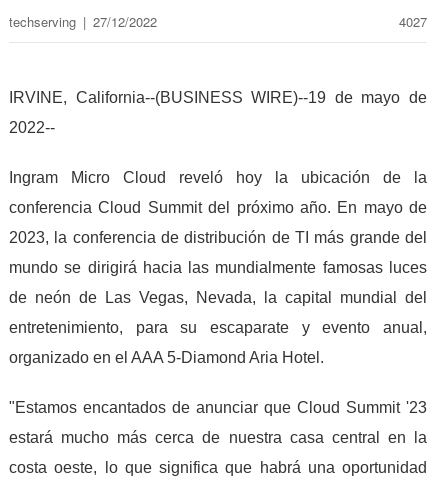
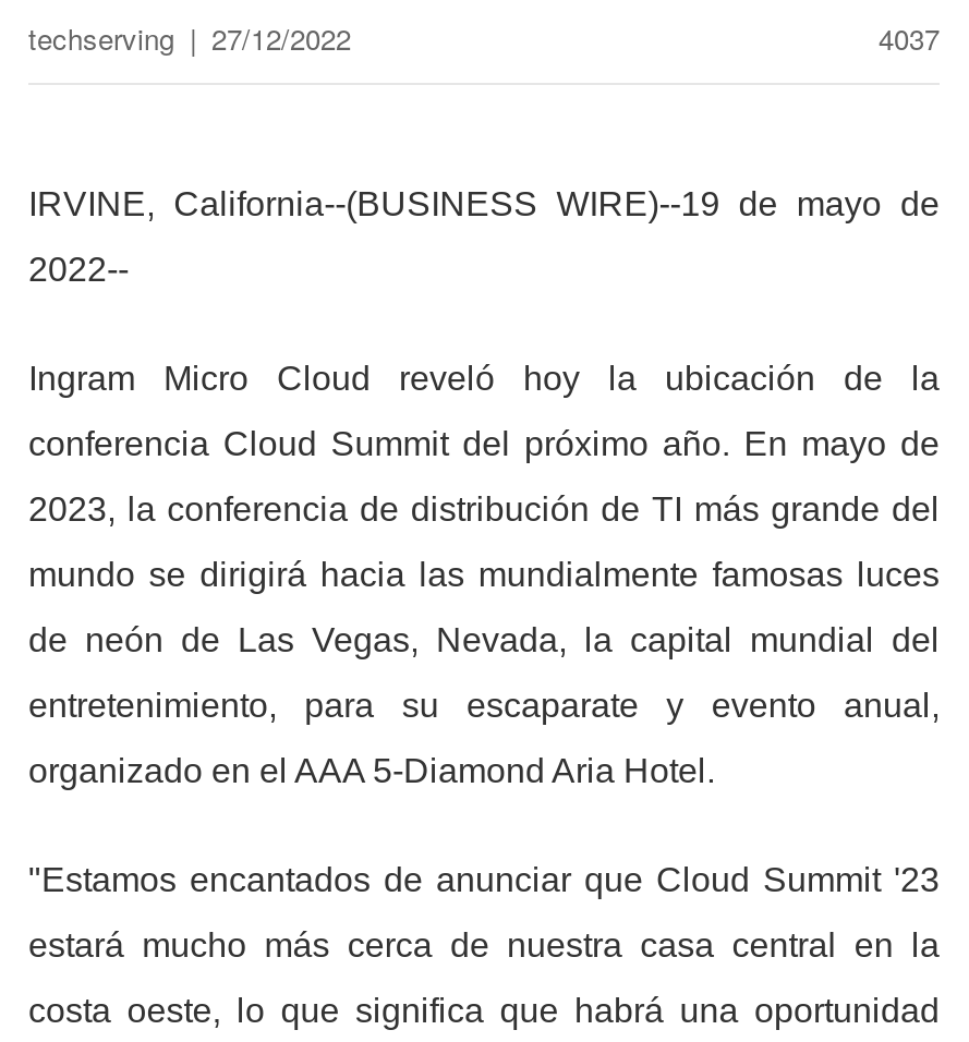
- 4027
+ 4037
